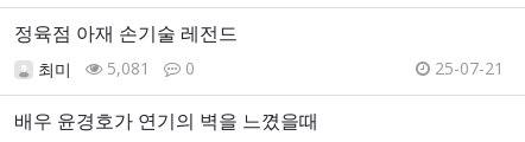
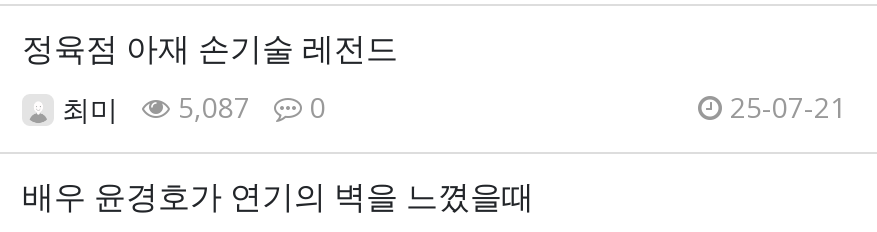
- 최미 5,081 0
+ 최미 5,087 0
